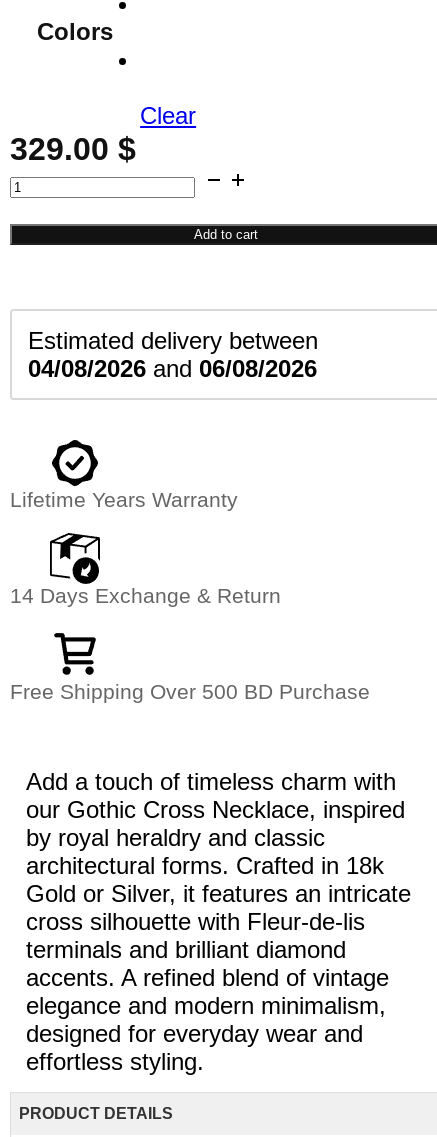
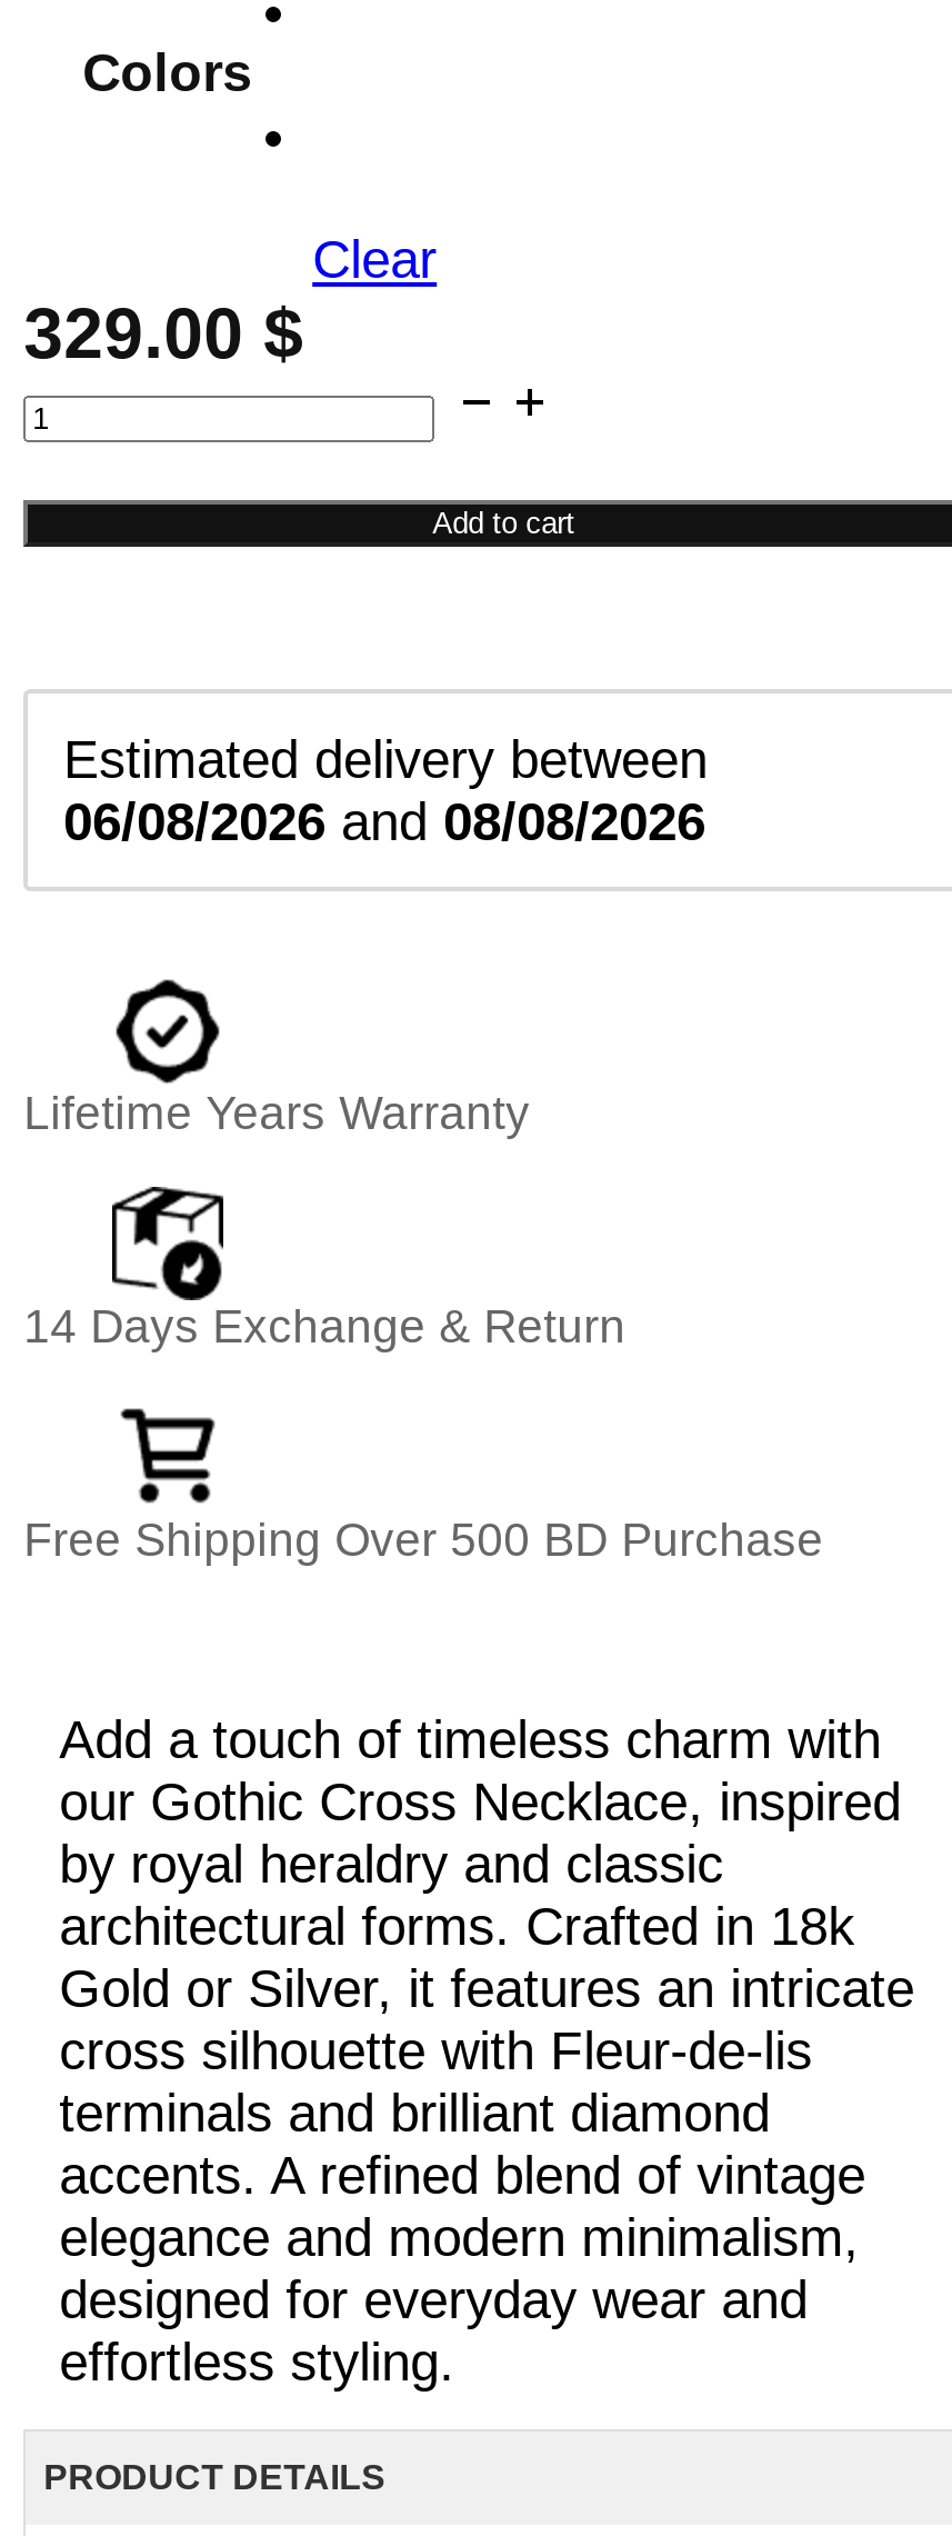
- 04/08/2026 and 06/08/2026
+ 06/08/2026 and 08/08/2026
